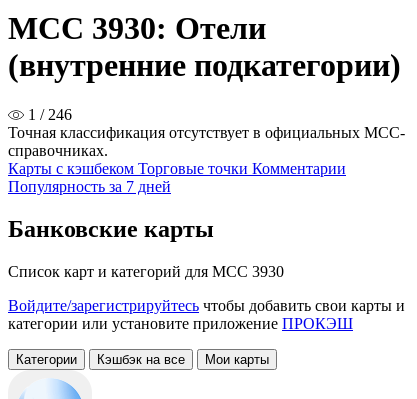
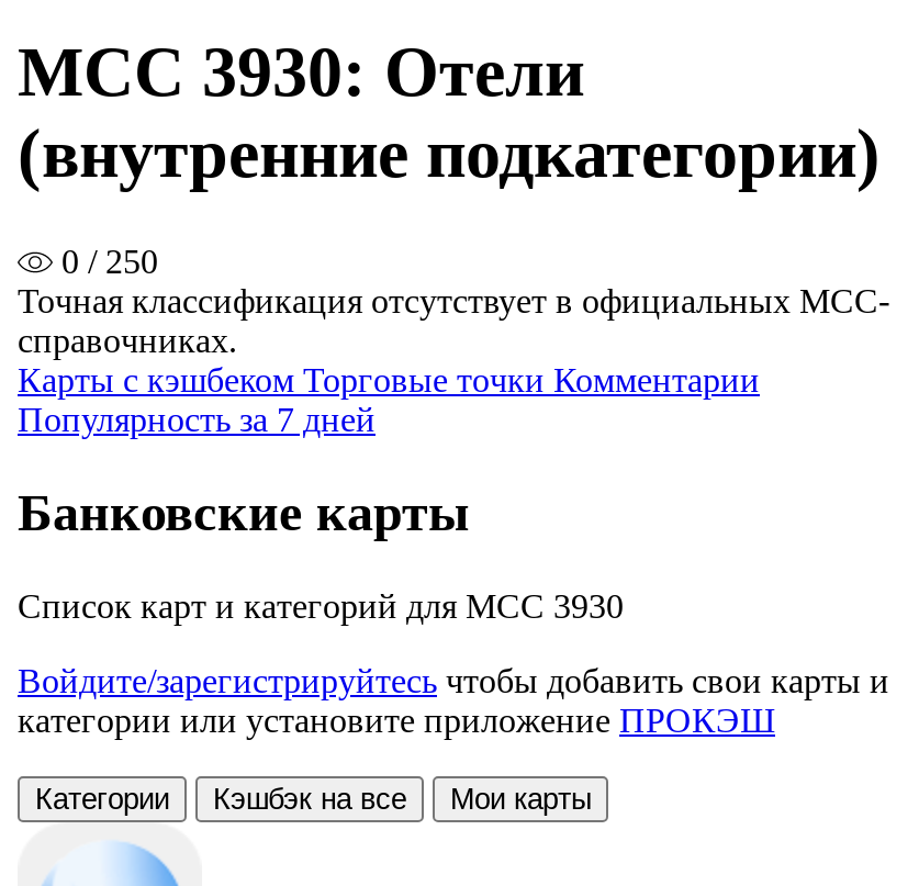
- 1 / 246
+ 0 / 250
